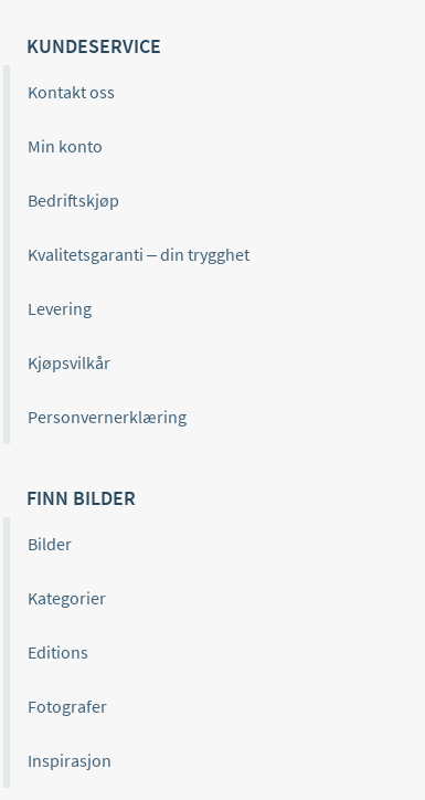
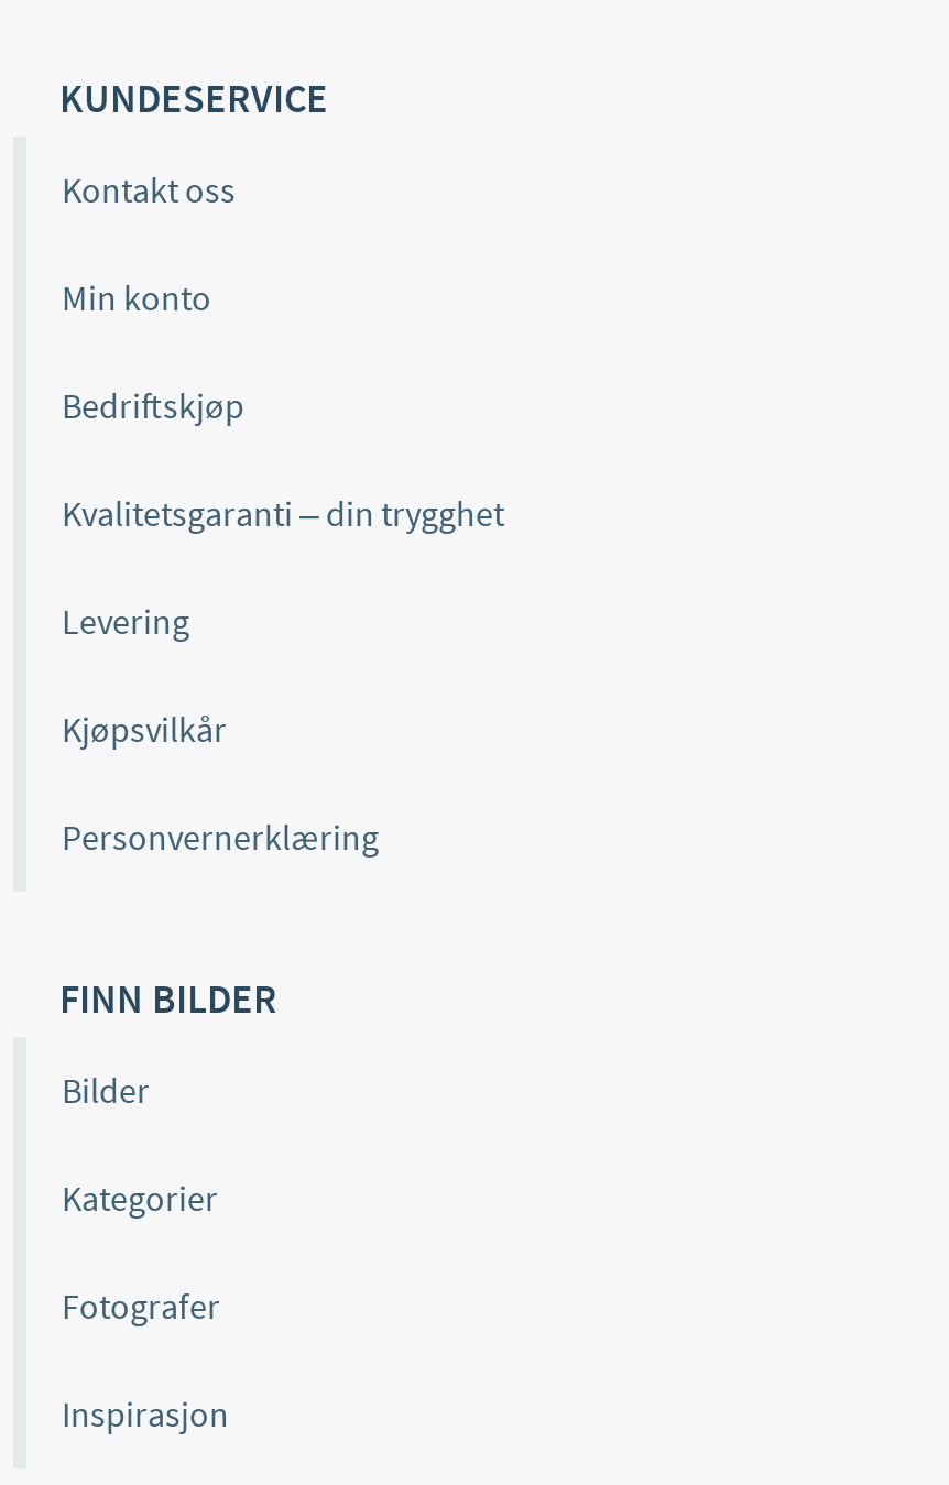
- Editions
